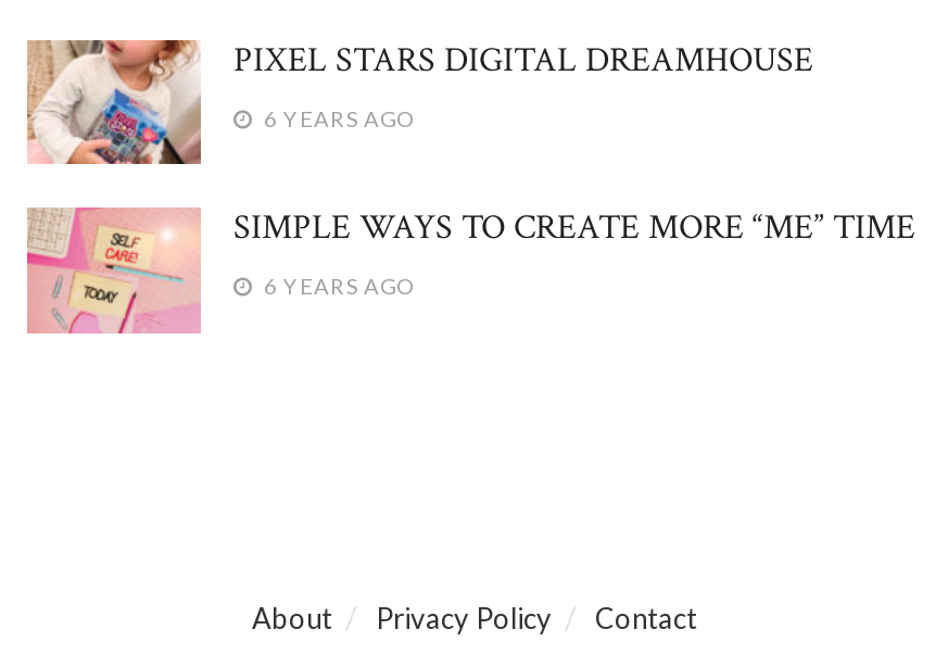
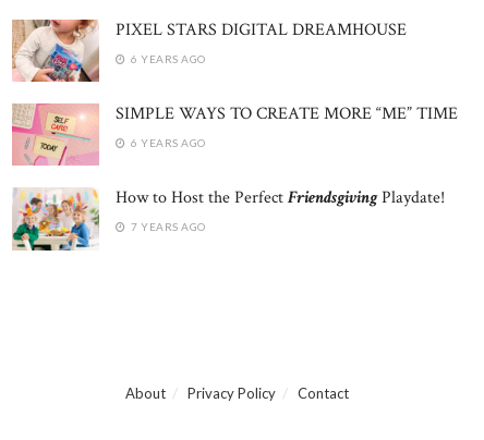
+ [image]
+ How to Host the Perfect Friendsgiving Playdate!
+ 7 YEARS AGO
